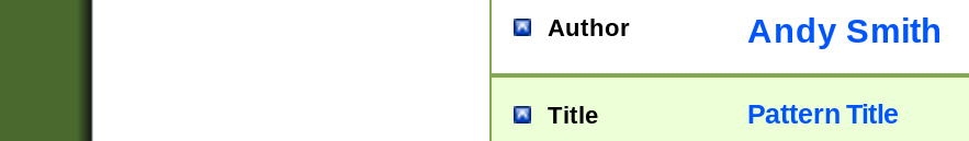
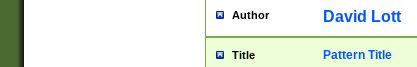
- Andy Smith
+ David Lott
